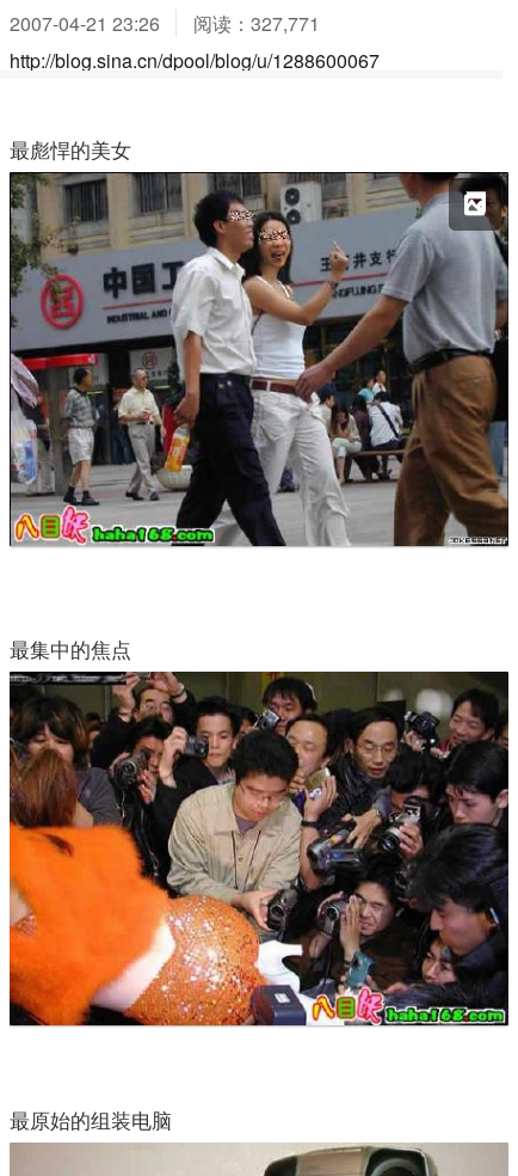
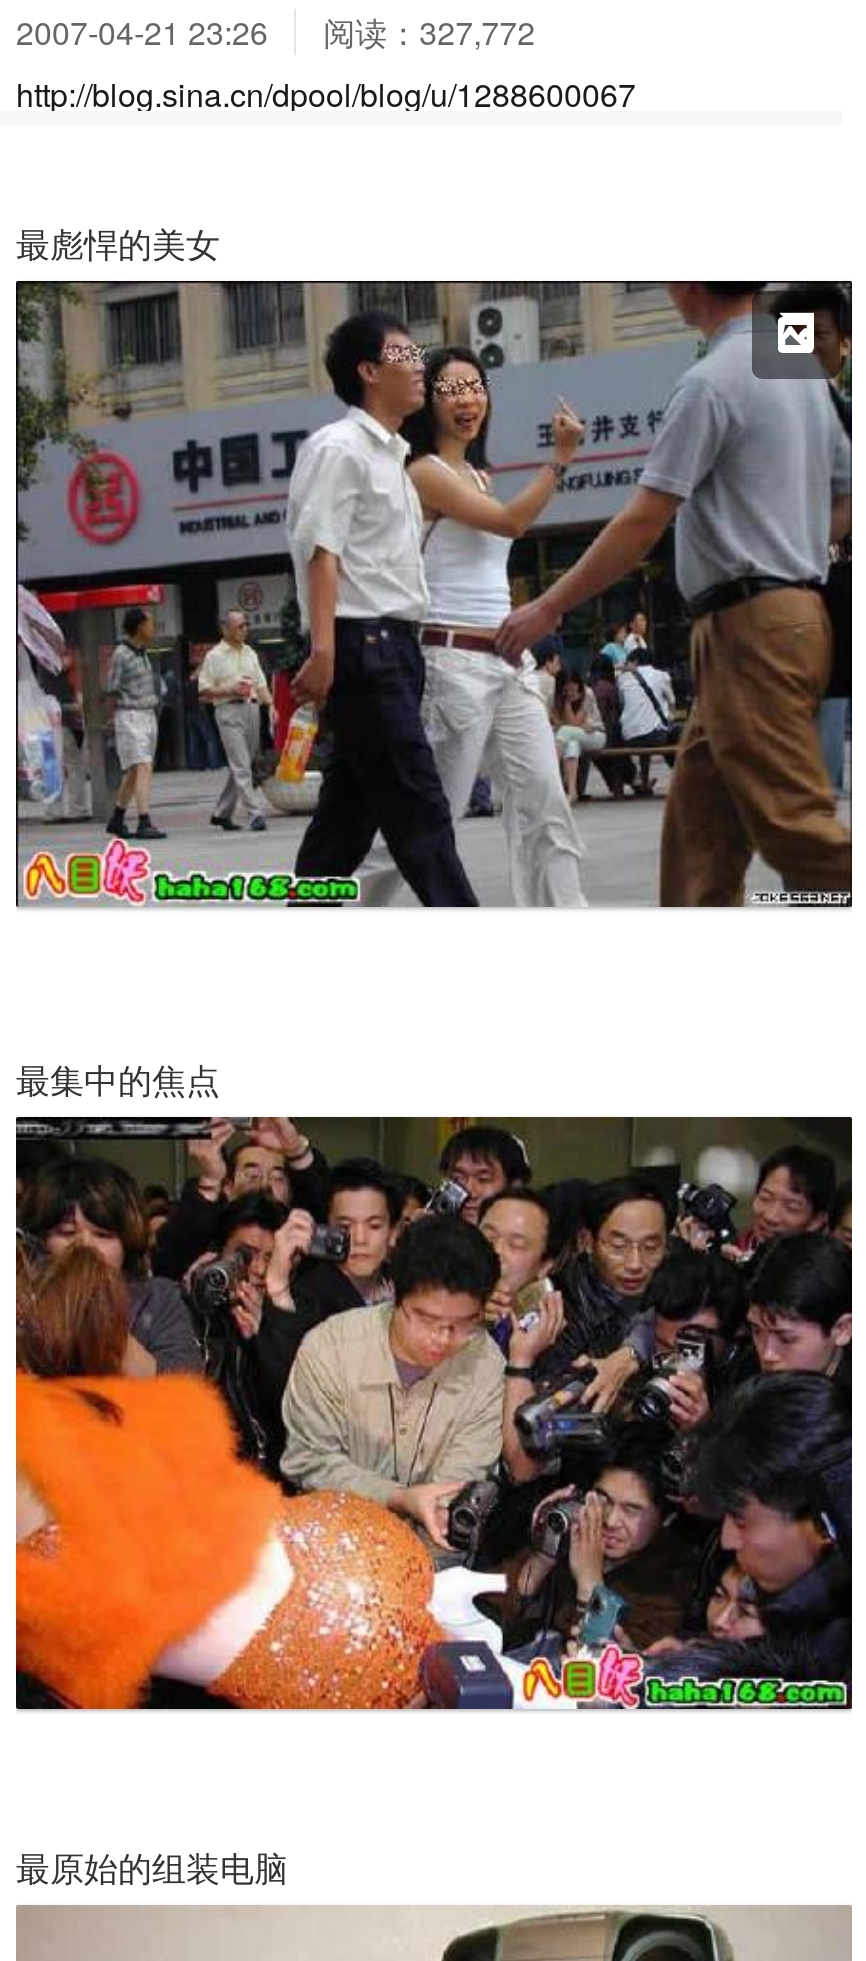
- 2007-04-21 23:26 阅读：327,771
+ 2007-04-21 23:26 阅读：327,772
